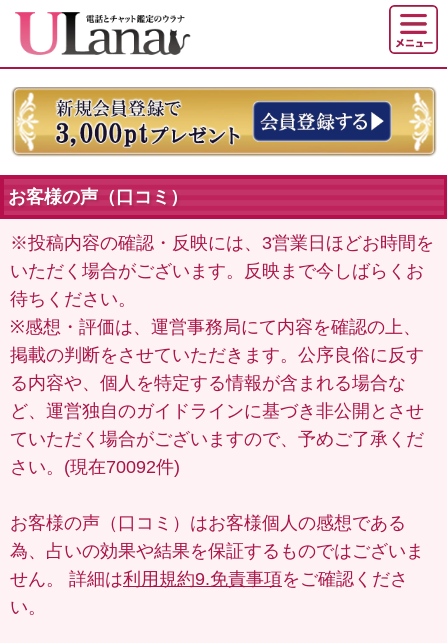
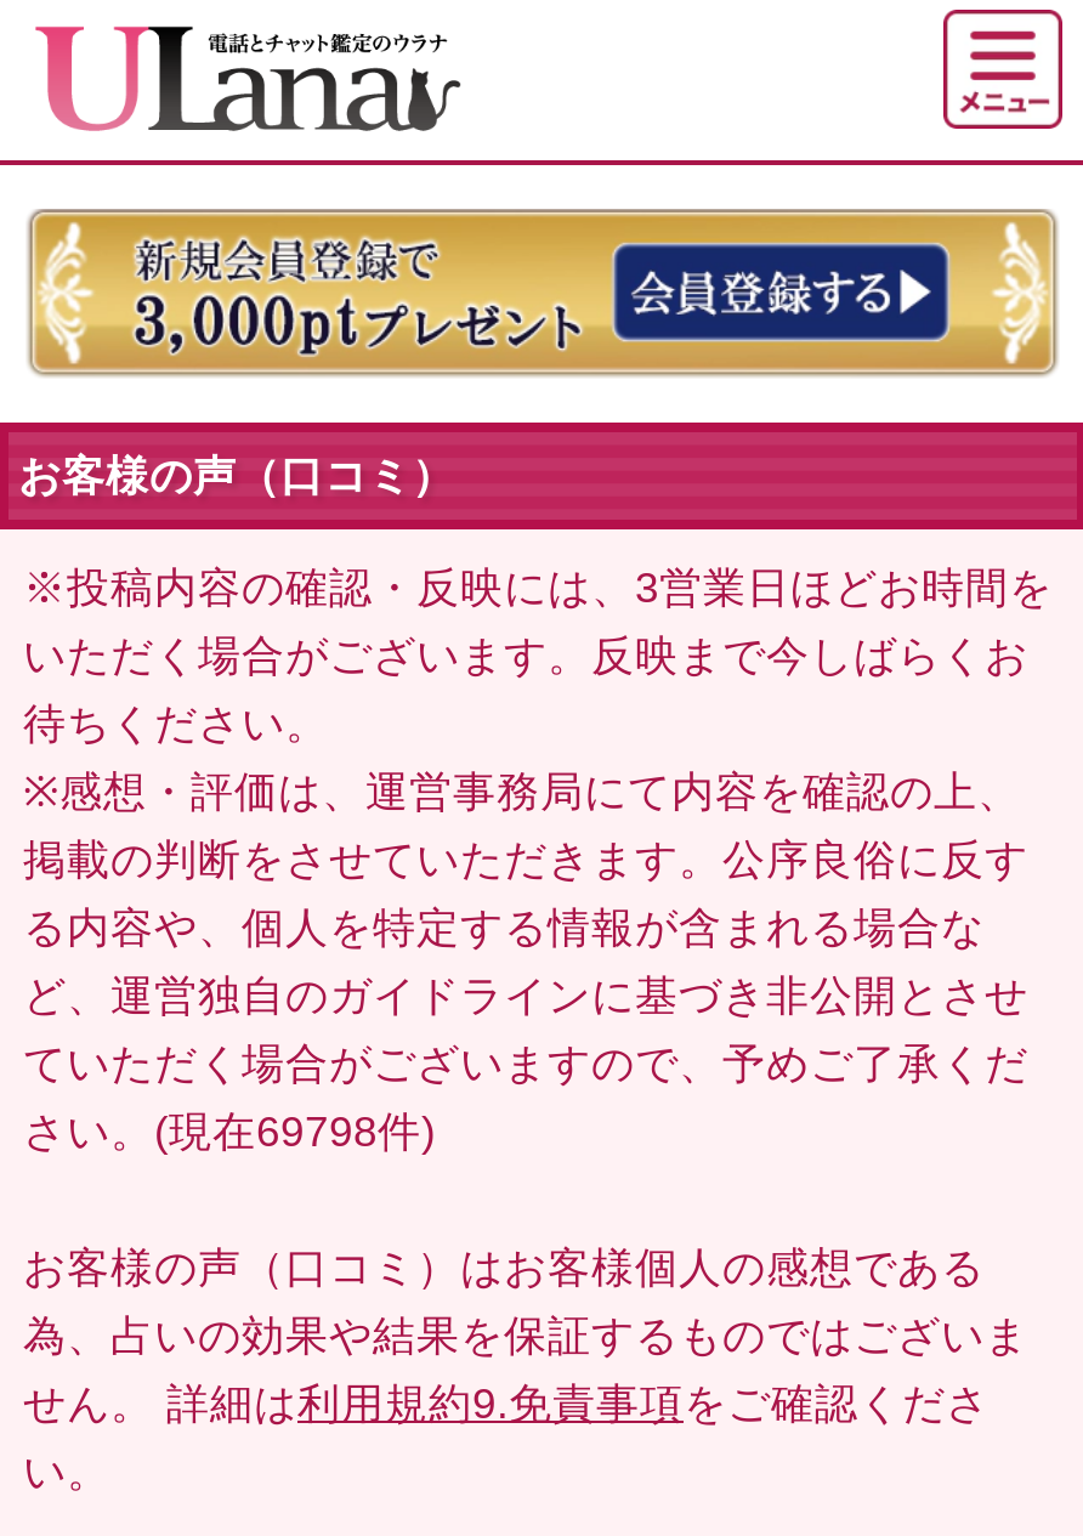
- さい。(現在70092件)
+ さい。(現在69798件)
